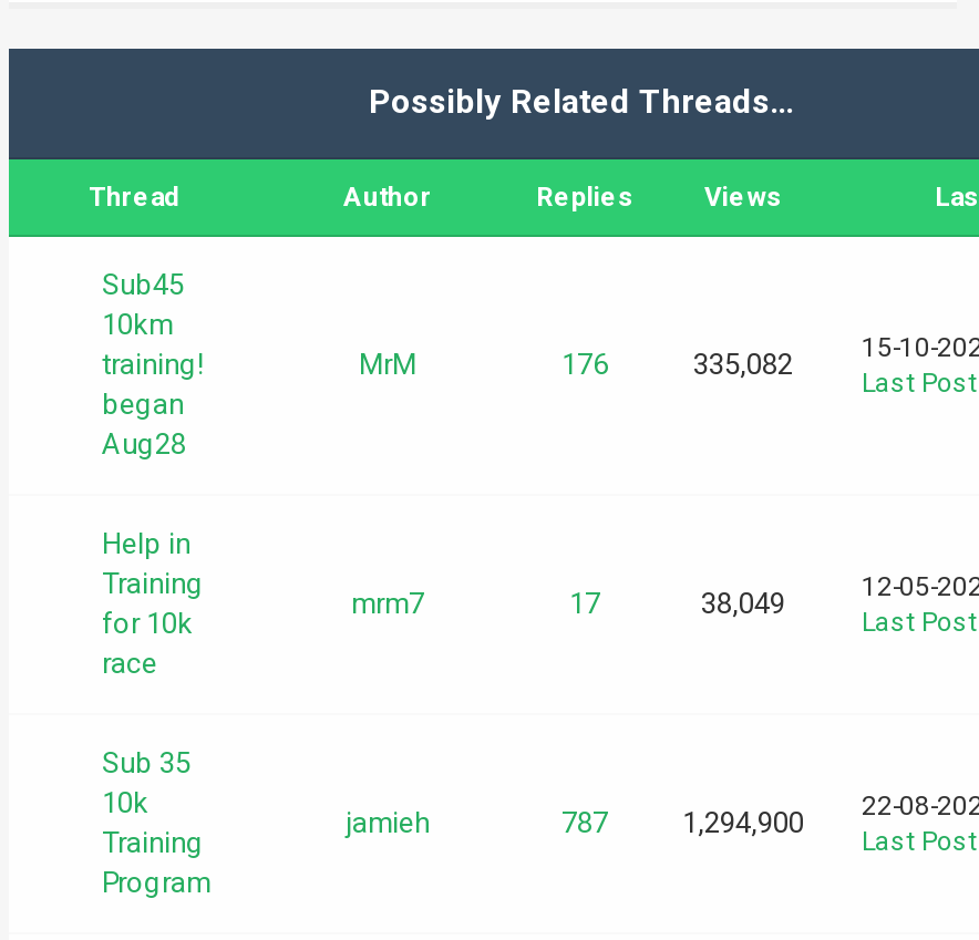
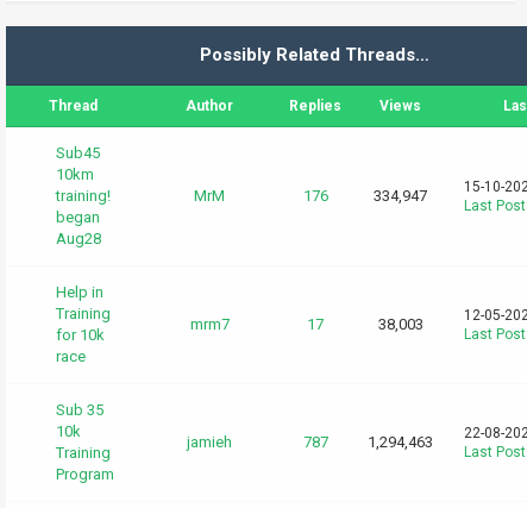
- 335,082
+ 334,947

- 38,049
+ 38,003

- 1,294,900
+ 1,294,463
